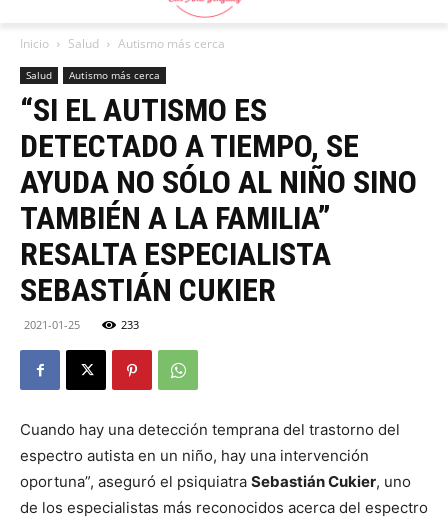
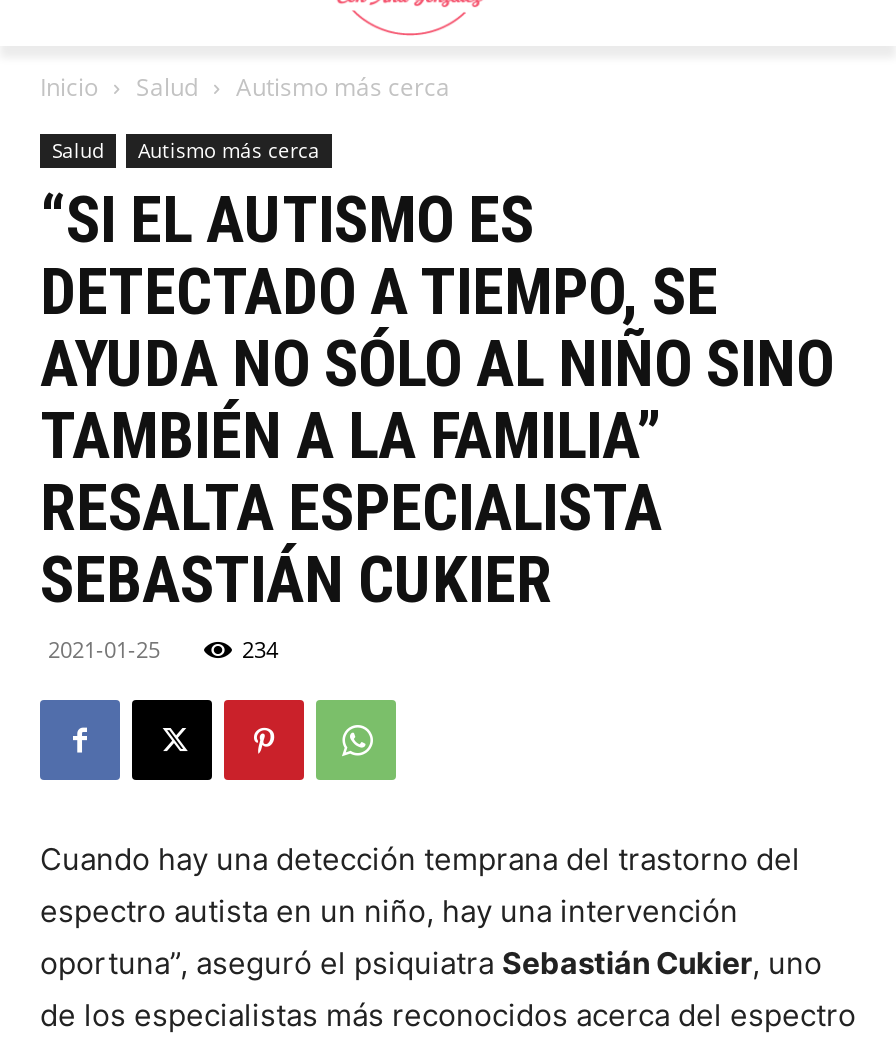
- 233
+ 234
